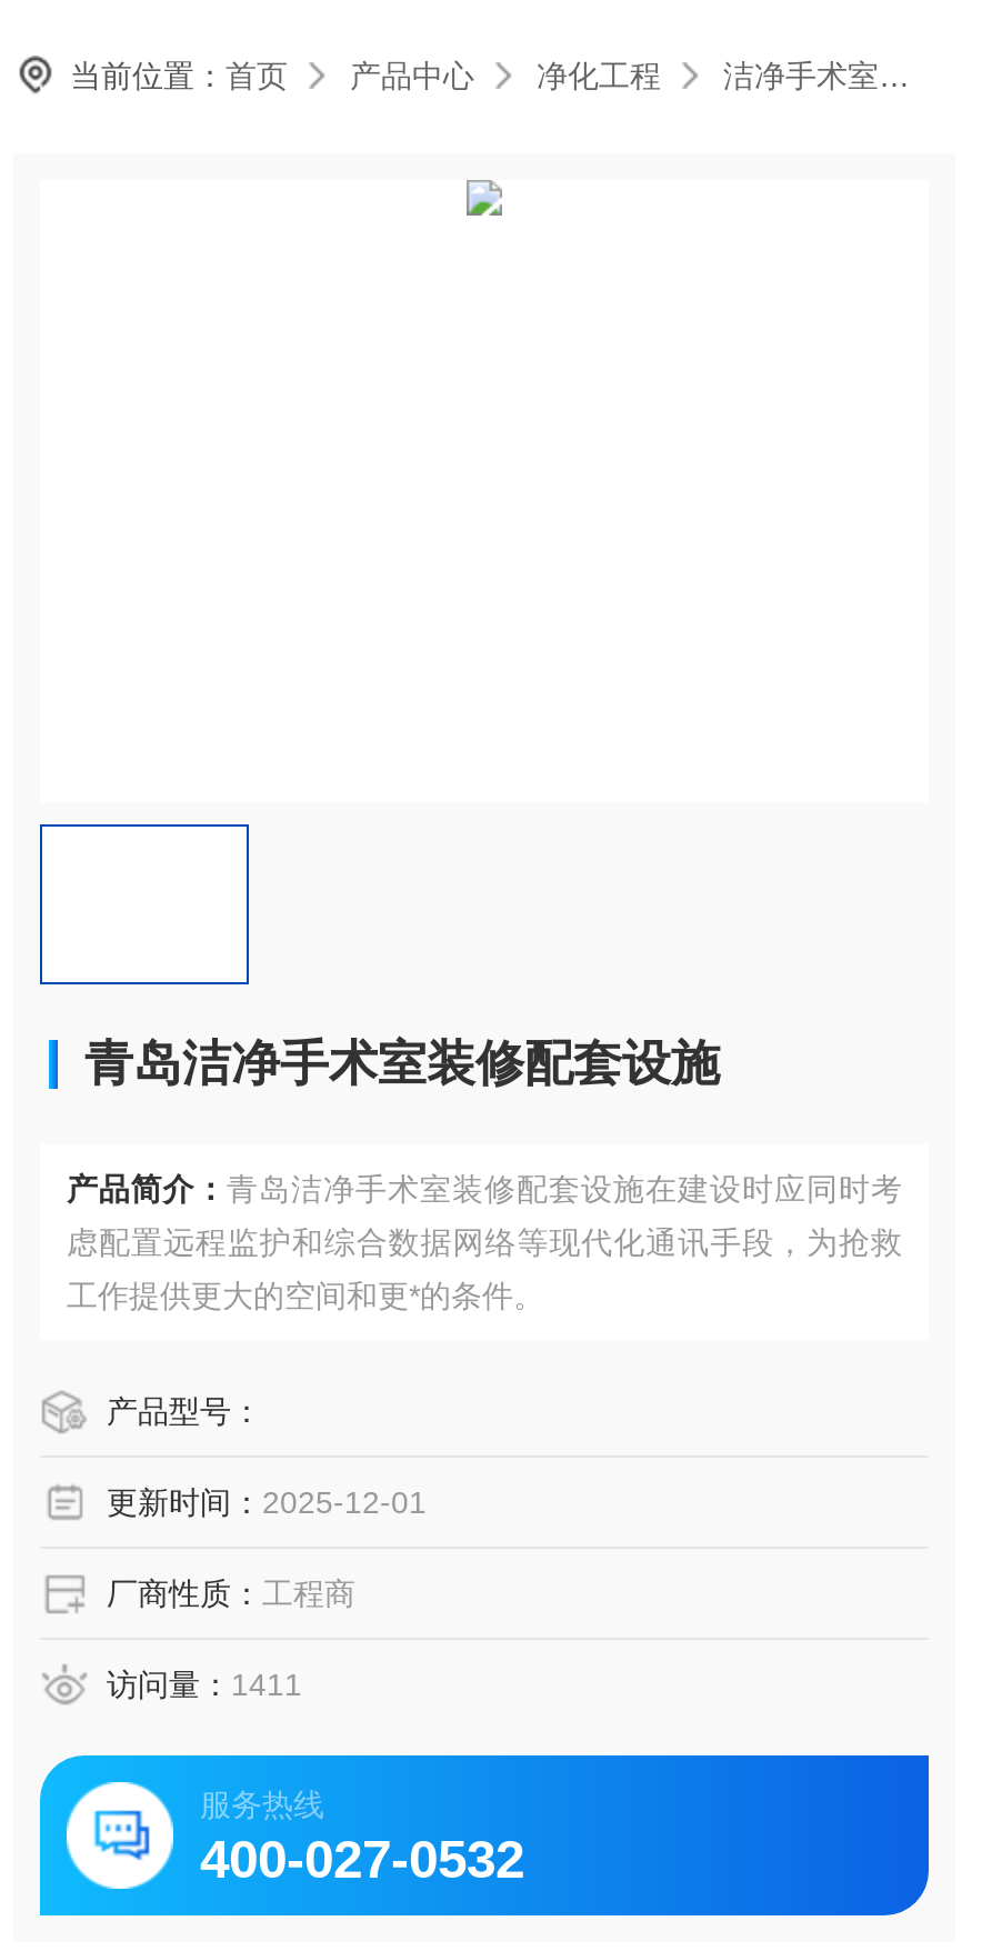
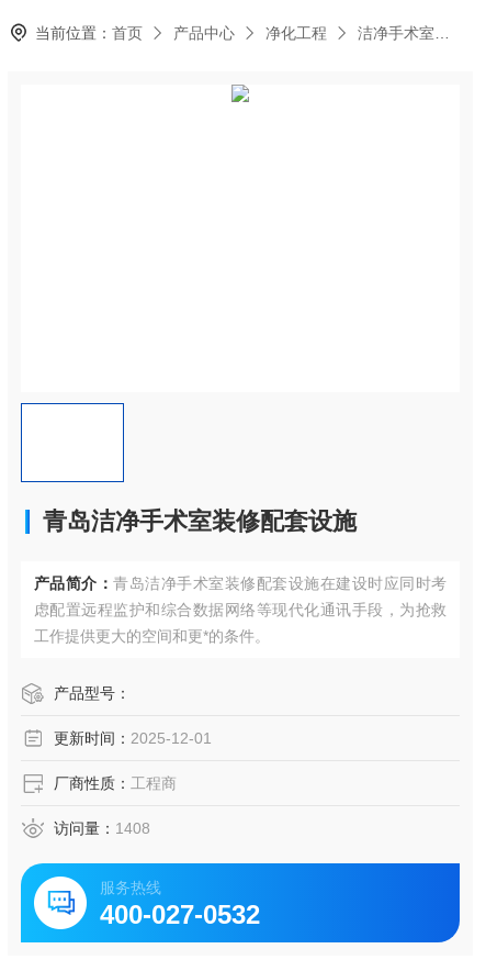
- 访问量：1411
+ 访问量：1408
